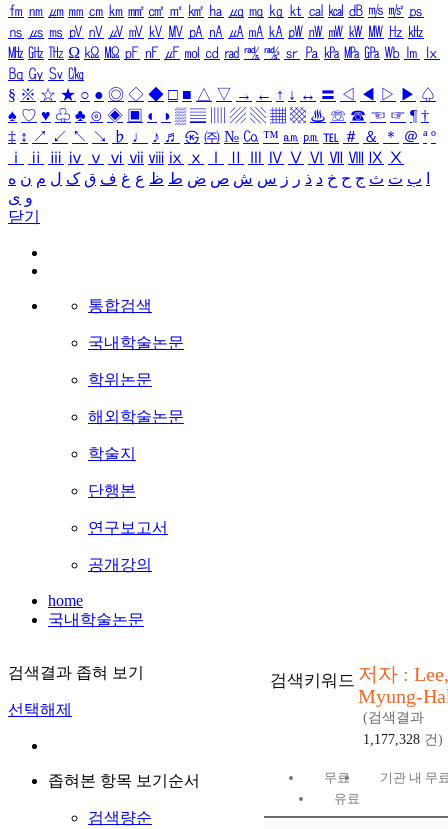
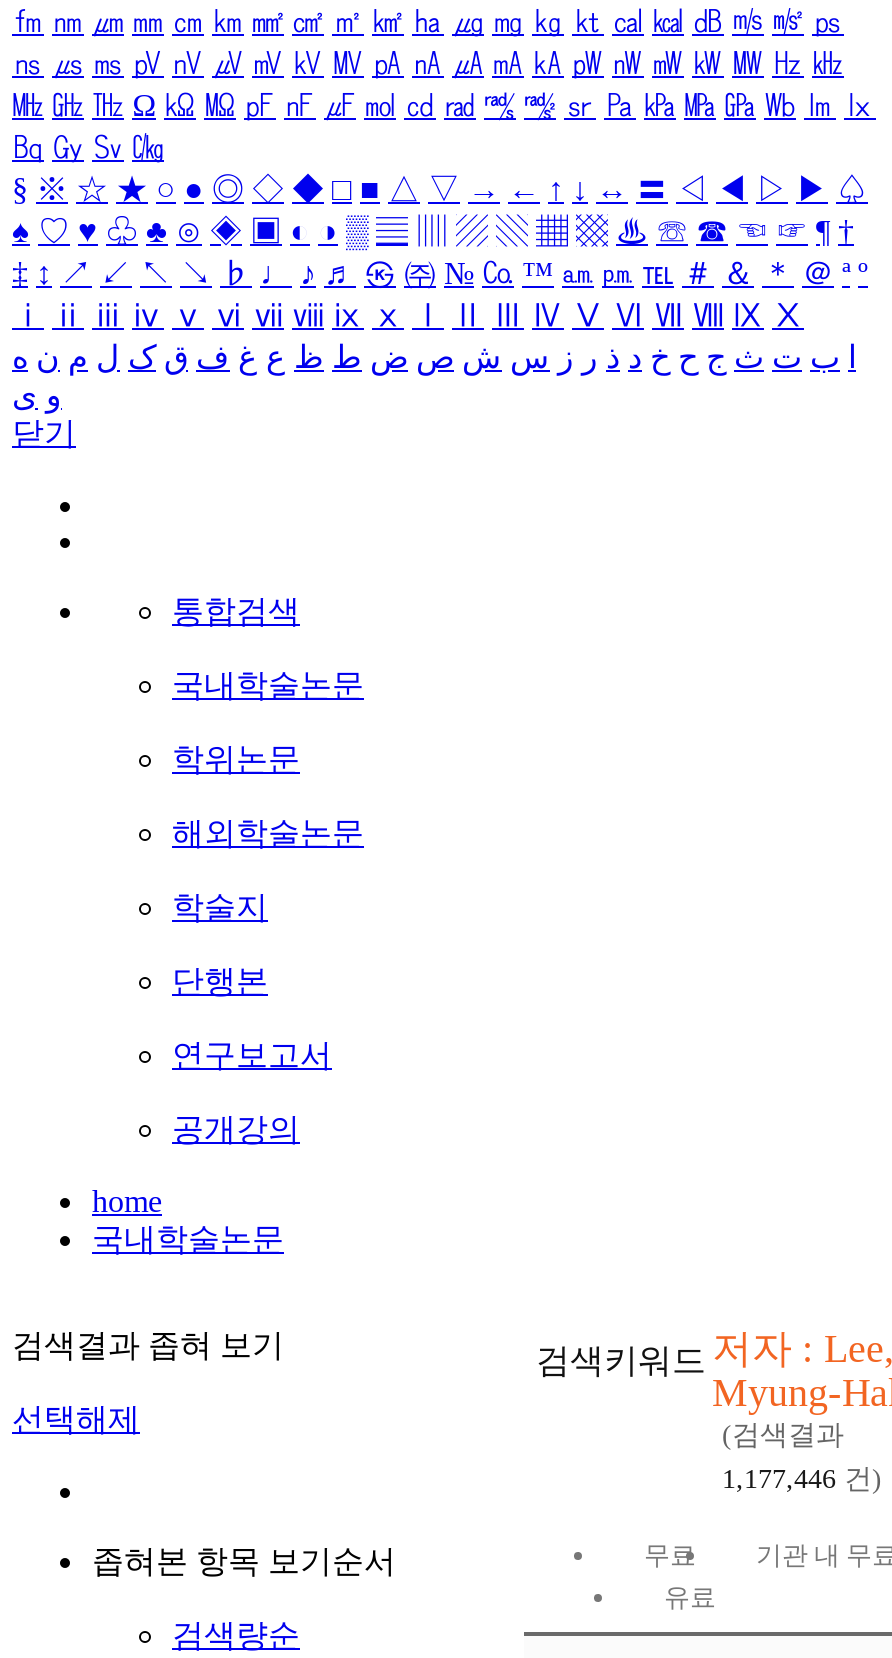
- 1,177,328 건)
+ 1,177,446 건)
